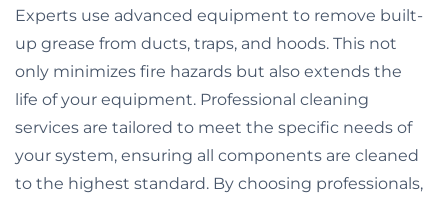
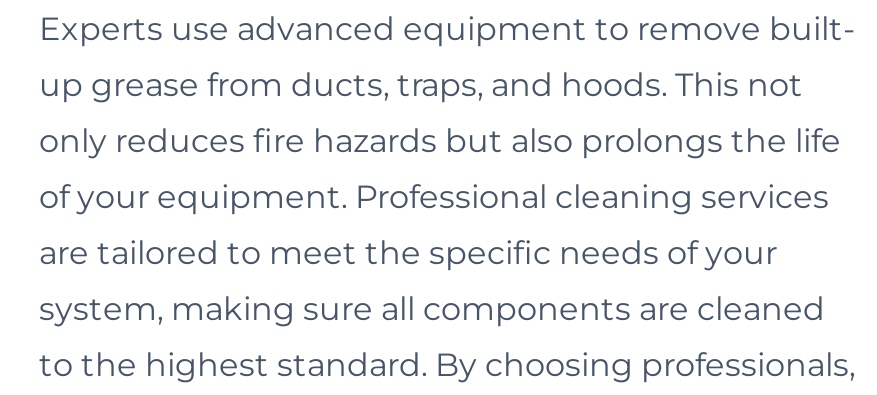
- only minimizes fire hazards but also extends the
+ only reduces fire hazards but also prolongs the life

- life of your equipment. Professional cleaning
+ of your equipment. Professional cleaning services

- services are tailored to meet the specific needs of
+ are tailored to meet the specific needs of your

- your system, ensuring all components are cleaned
+ system, making sure all components are cleaned
